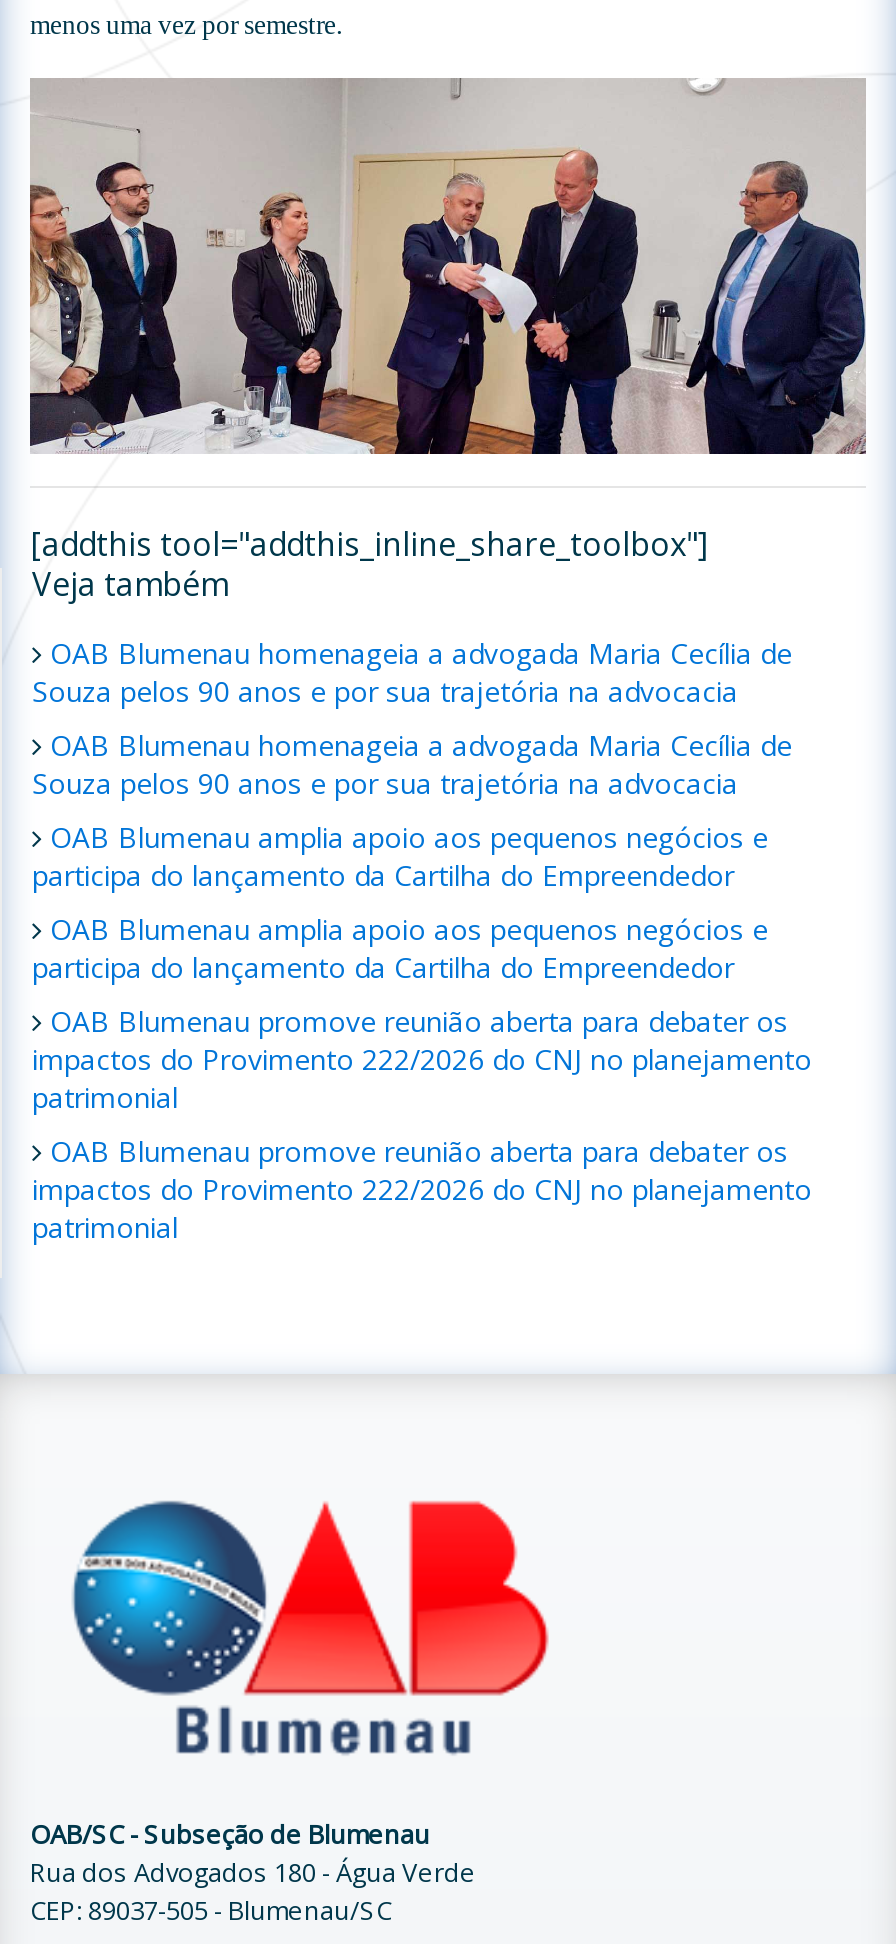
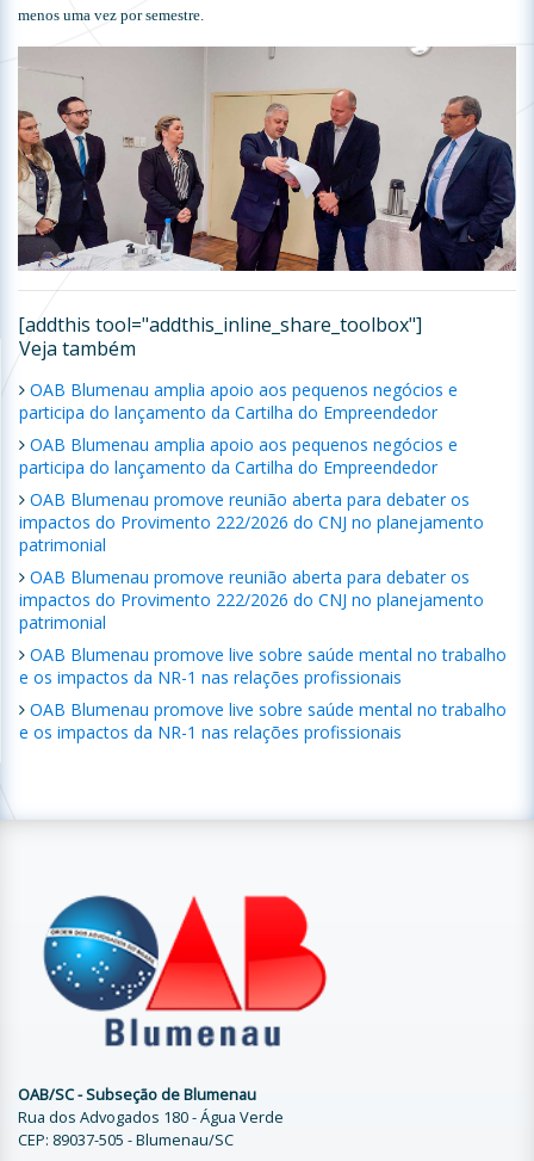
- OAB Blumenau homenageia a advogada Maria Cecília de
- Souza pelos 90 anos e por sua trajetória na advocacia
- OAB Blumenau homenageia a advogada Maria Cecília de
- Souza pelos 90 anos e por sua trajetória na advocacia

moved up: OAB Blumenau amplia apoio aos pequenos negócios e | participa do lançamento da Cartilha do Empreendedor | OAB Blumenau amplia apoio aos pequenos negócios e | ... | impactos do Provimento 222/2026 do CNJ no planejamento | patrimonial

+ OAB Blumenau promove live sobre saúde mental no trabalho
+ e os impactos da NR-1 nas relações profissionais
+ OAB Blumenau promove live sobre saúde mental no trabalho
+ e os impactos da NR-1 nas relações profissionais
